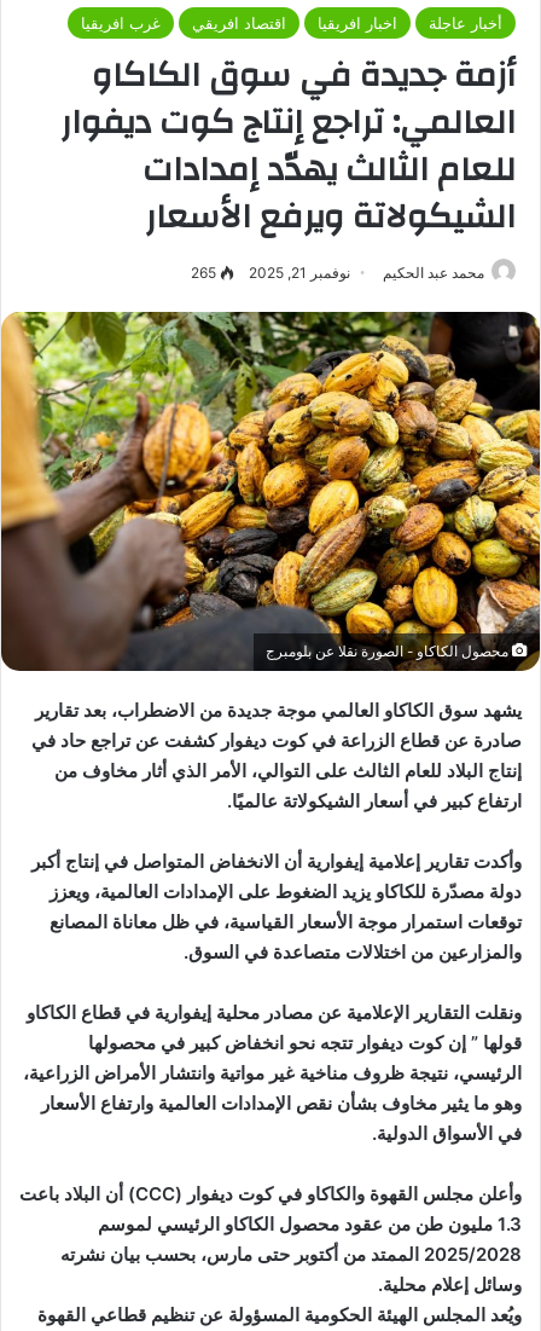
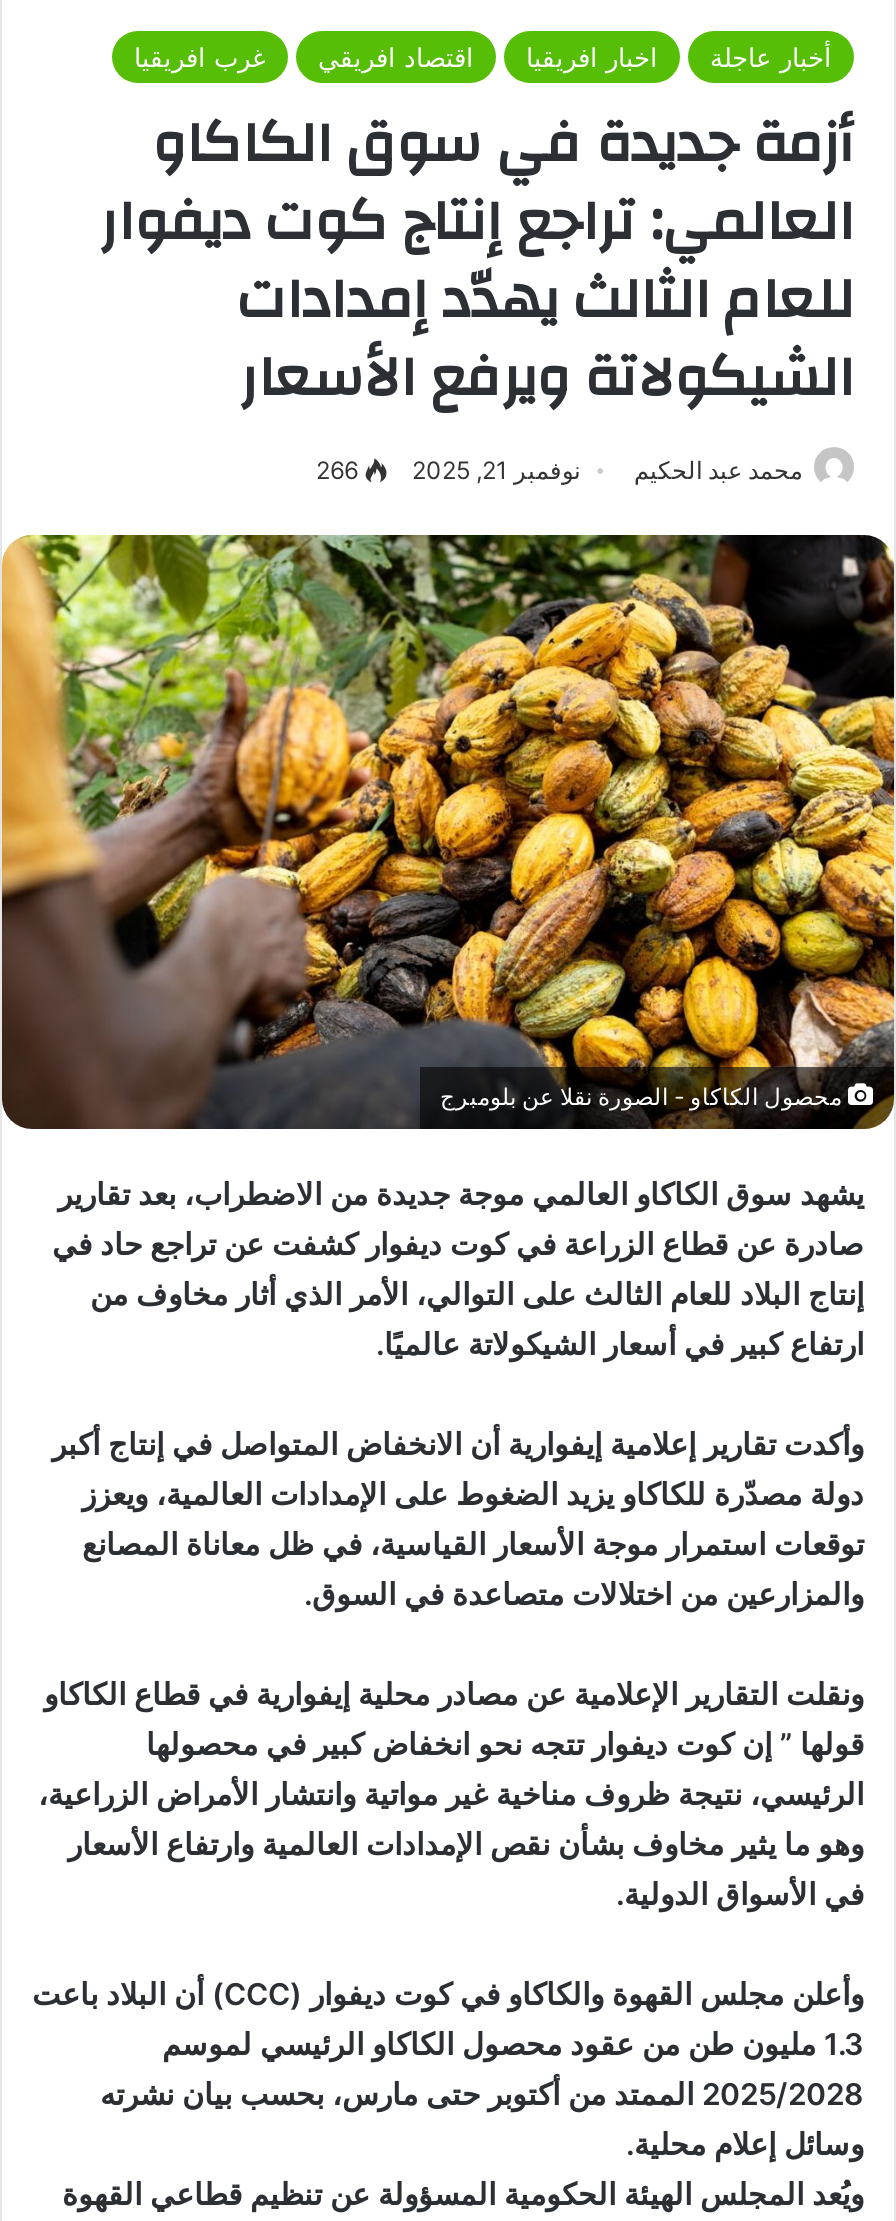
- 265
+ 266
